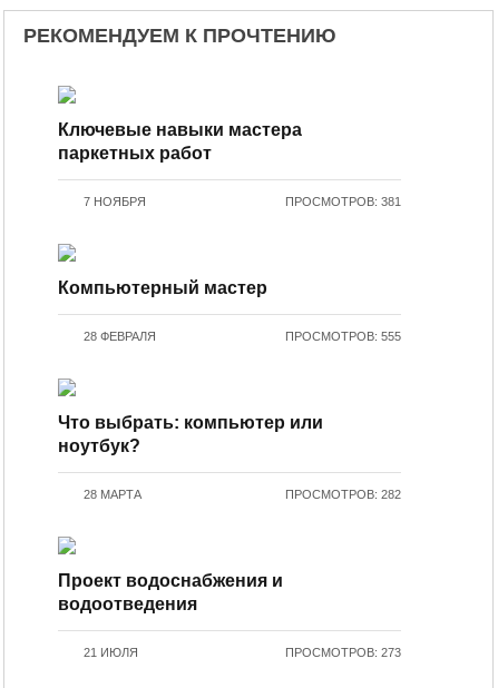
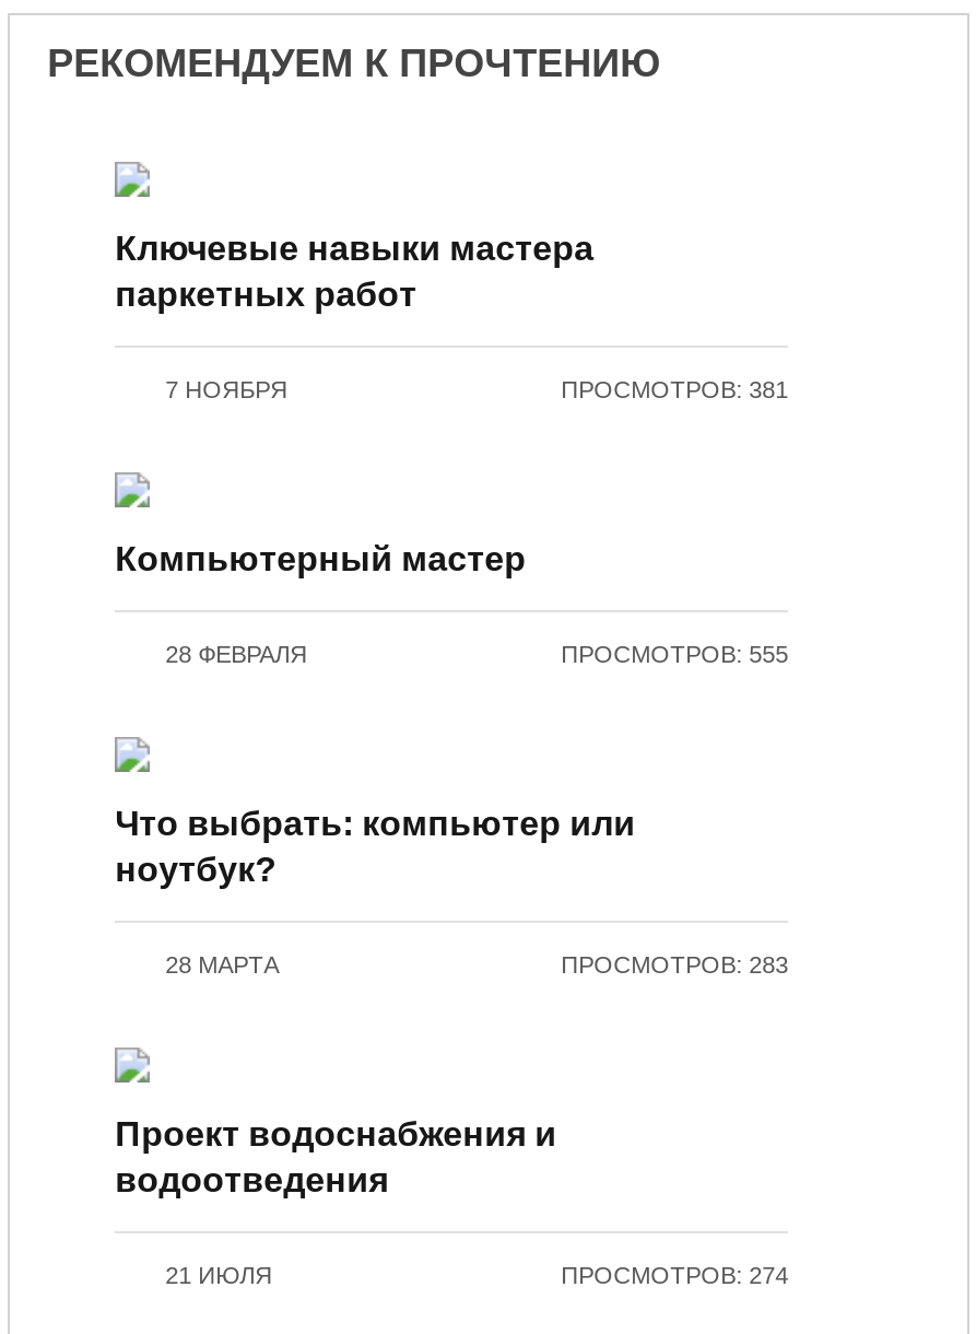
- ПРОСМОТРОВ: 282
+ ПРОСМОТРОВ: 283

- ПРОСМОТРОВ: 273
+ ПРОСМОТРОВ: 274
